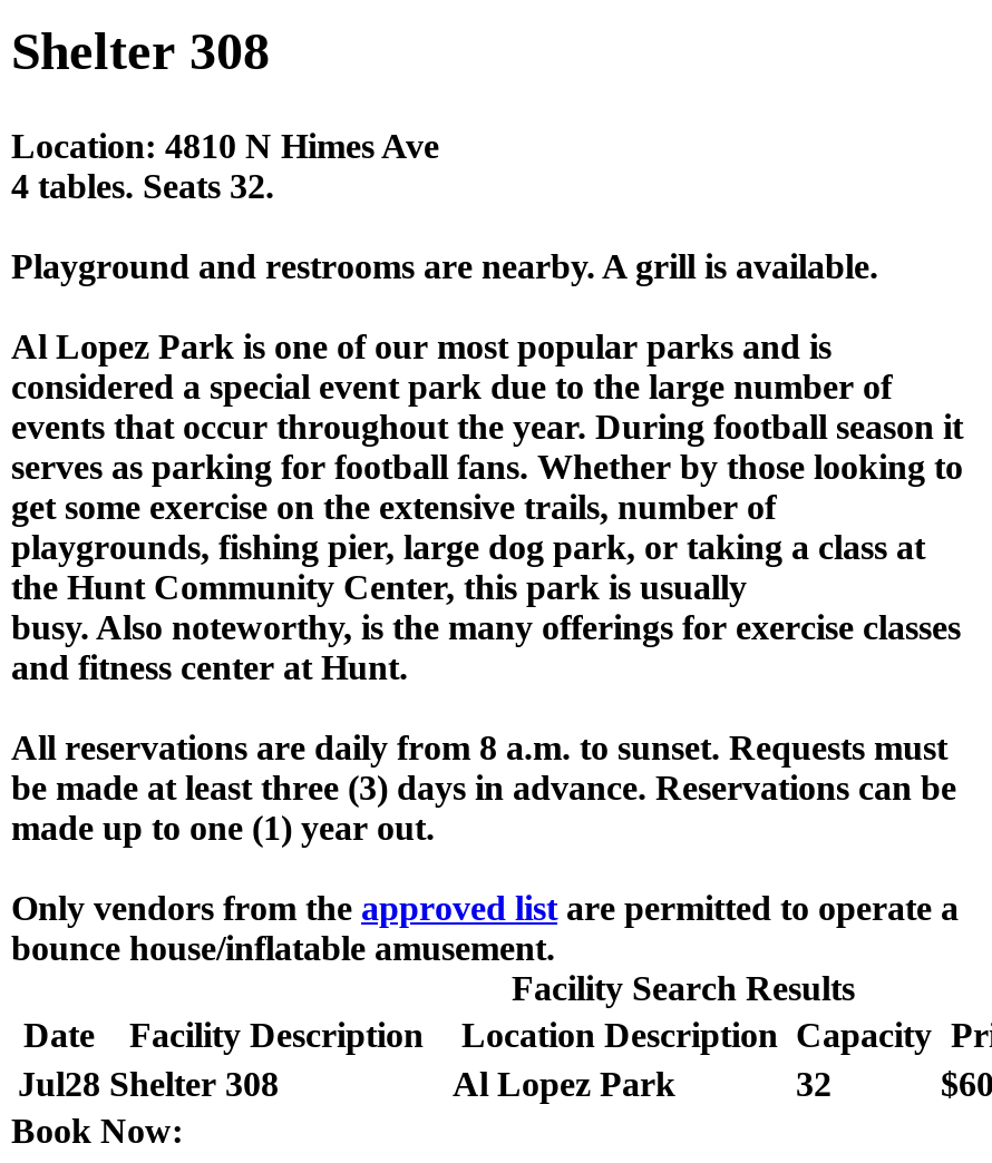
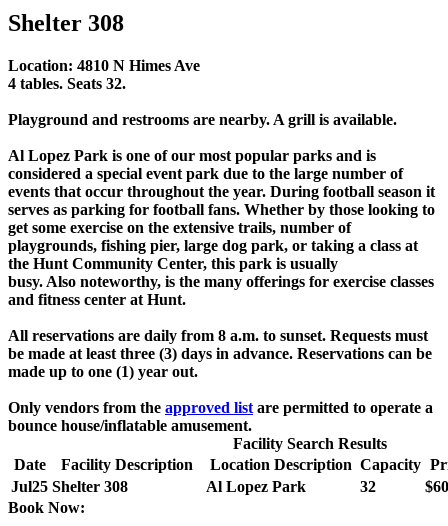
- Jul28 Shelter 308
+ Jul25 Shelter 308
